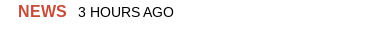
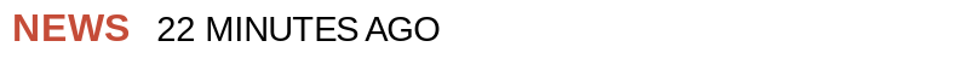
- NEWS 3 HOURS AGO
+ NEWS 22 MINUTES AGO
